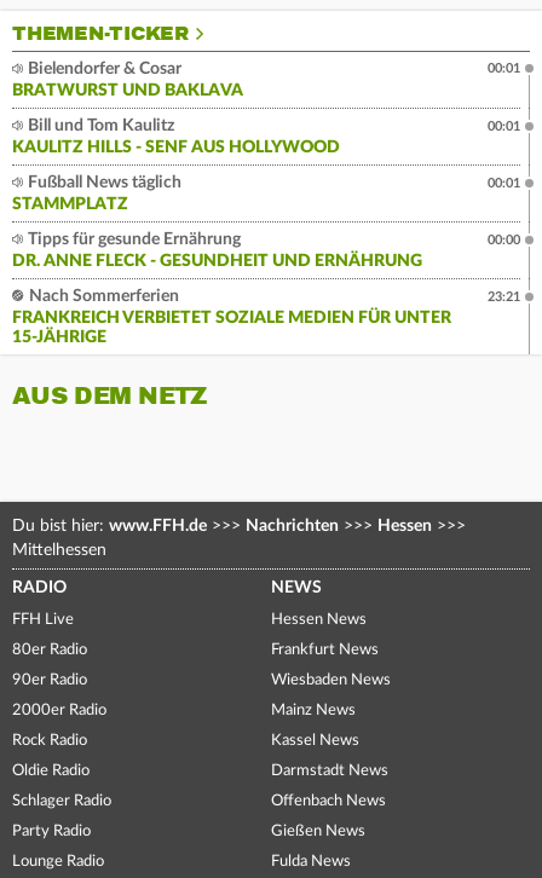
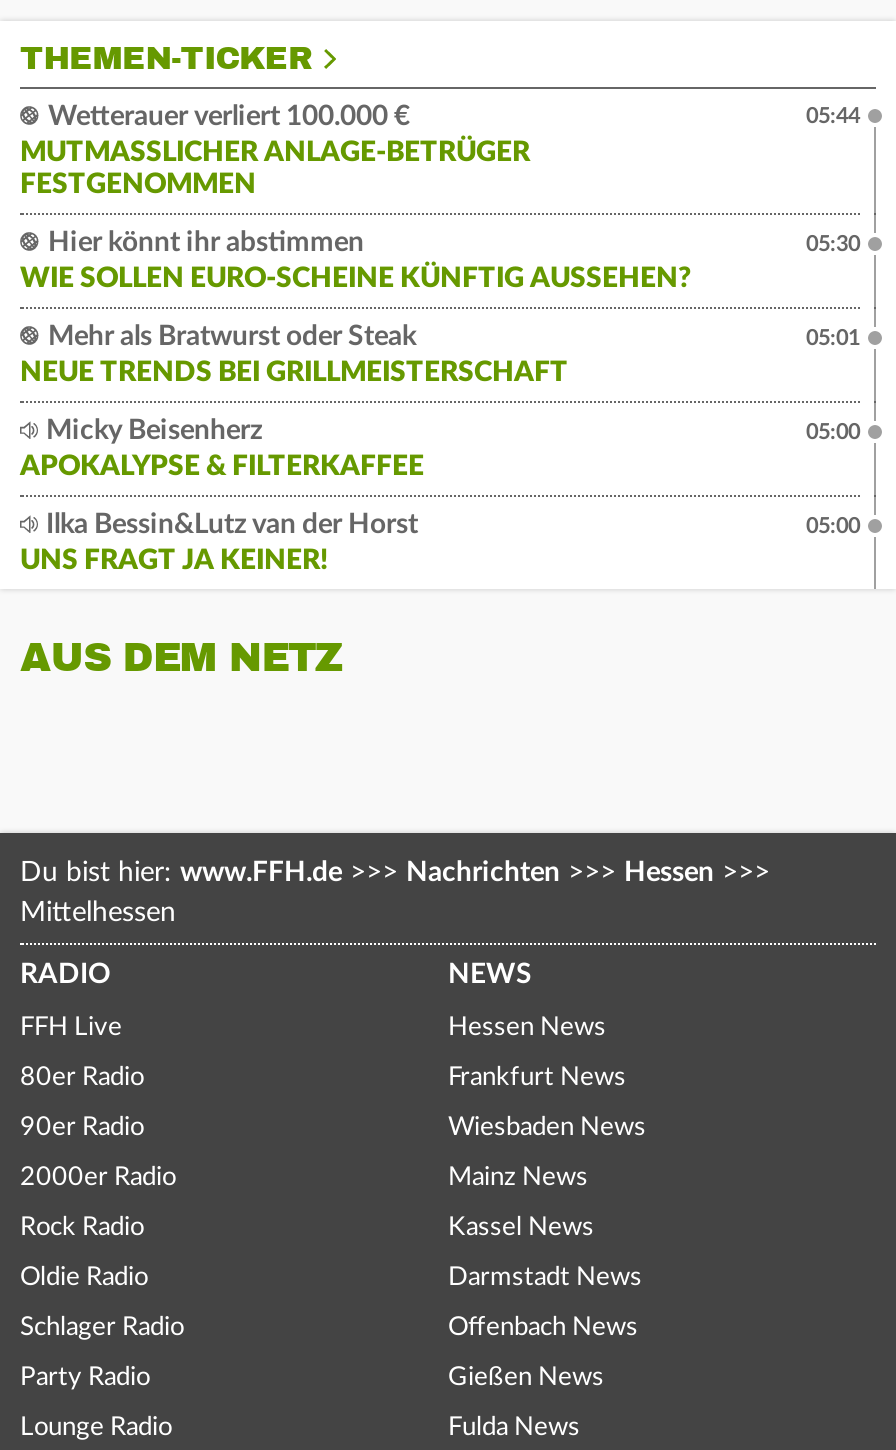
- Bielendorfer & Cosar
- BRATWURST UND BAKLAVA
+ Wetterauer verliert 100.000 €
+ MUTMASSLICHER ANLAGE-BETRÜGER F
+ ESTGENOMMEN

- 00:01
+ 05:44

- Bill und Tom Kaulitz
- KAULITZ HILLS - SENF AUS HOLLYWOOD
+ Hier könnt ihr abstimmen
+ WIE SOLLEN EURO-SCHEINE KÜNFTIG AUSSEHEN?

- 00:01
+ 05:30

- Fußball News täglich
- STAMMPLATZ
+ Mehr als Bratwurst oder Steak
+ NEUE TRENDS BEI GRILLMEISTERSCHAFT

- 00:01
+ 05:01

- Tipps für gesunde Ernährung
- DR. ANNE FLECK - GESUNDHEIT UND ERNÄHRUNG
+ Micky Beisenherz
+ APOKALYPSE & FILTERKAFFEE

- 00:00
+ 05:00

- Nach Sommerferien
- FRANKREICH VERBIETET SOZIALE MEDIEN FÜR UNTER
- 15-JÄHRIGE
+ Ilka Bessin&Lutz van der Horst
+ UNS FRAGT JA KEINER!

- 23:21
+ 05:00
